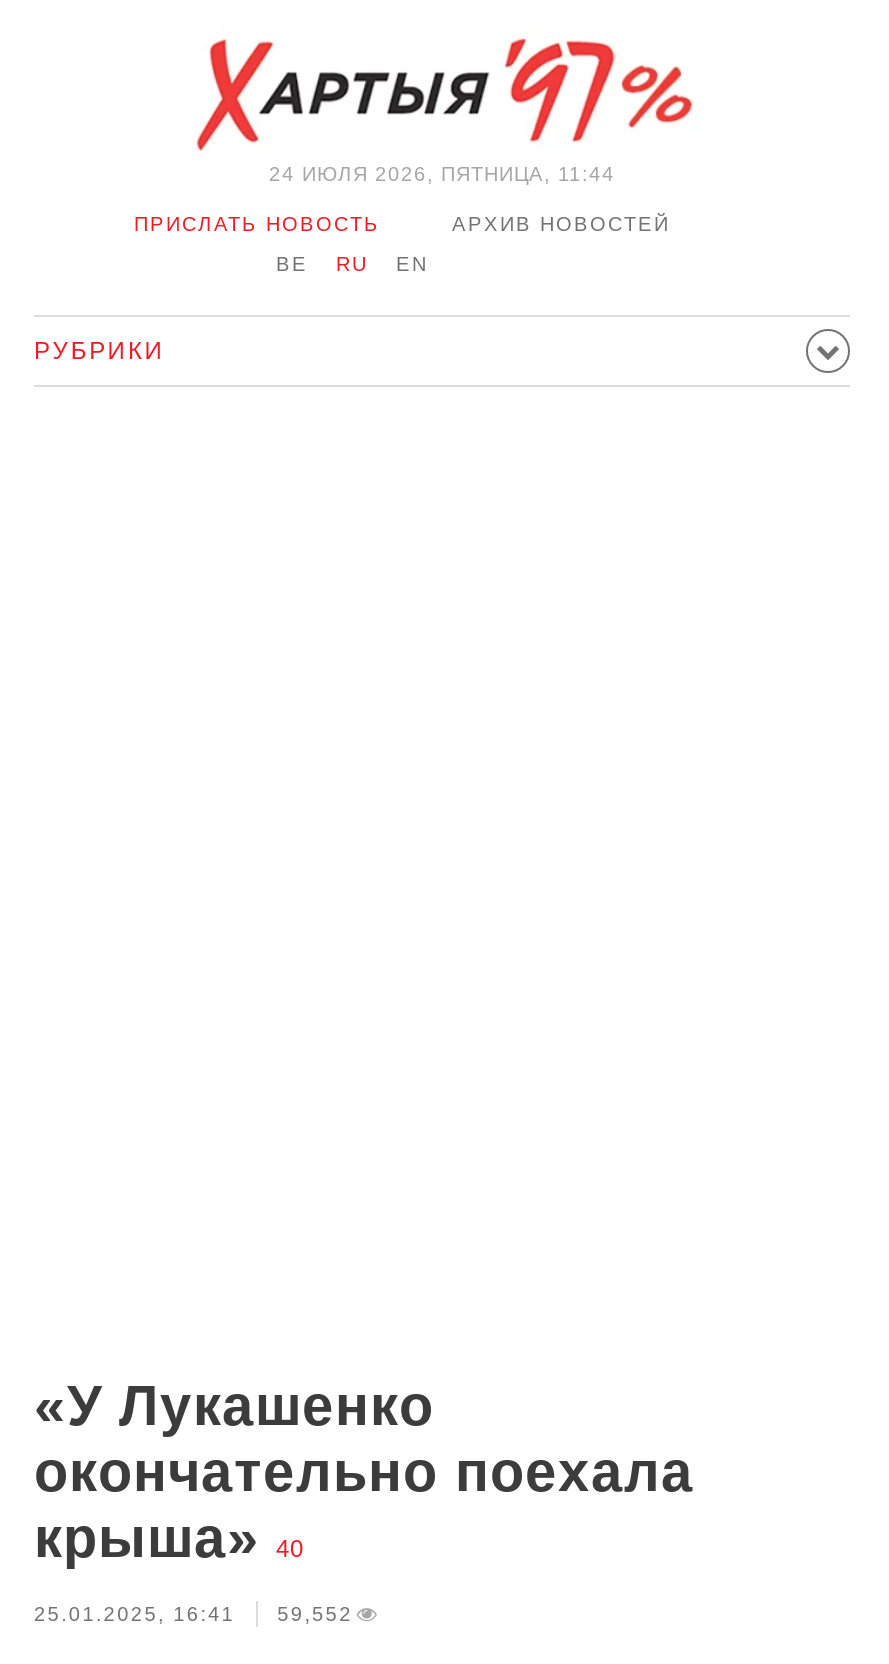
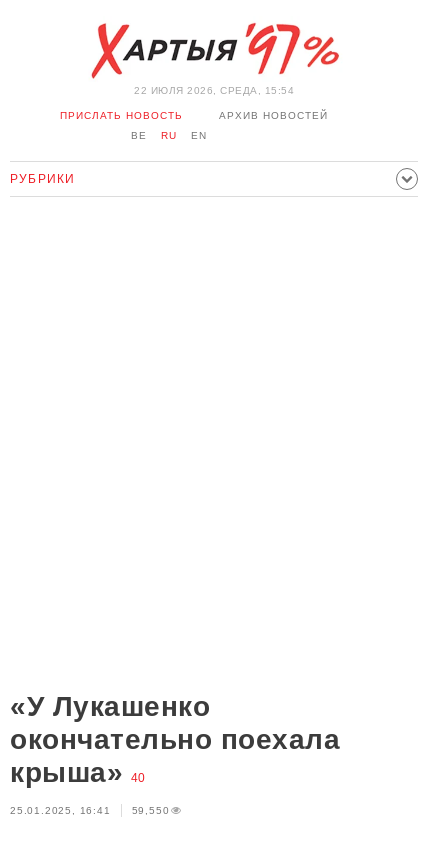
- 24 ИЮЛЯ 2026, ПЯТНИЦА, 11:44
+ 22 ИЮЛЯ 2026, СРЕДА, 15:54

- 25.01.2025, 16:41 59,552
+ 25.01.2025, 16:41 59,550
